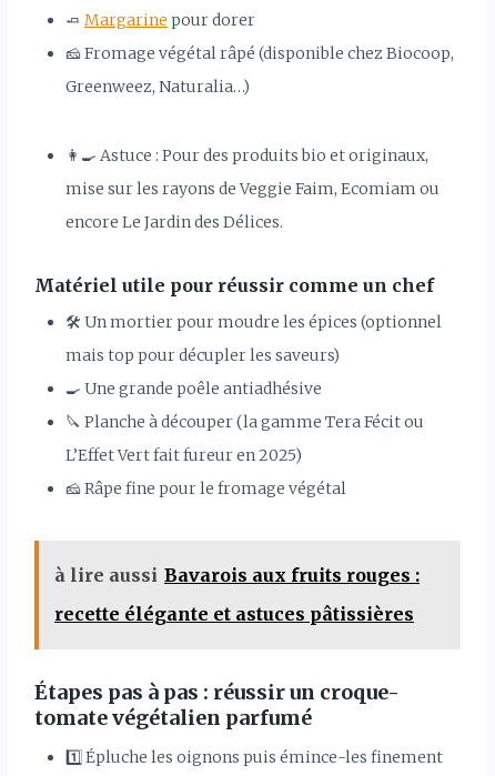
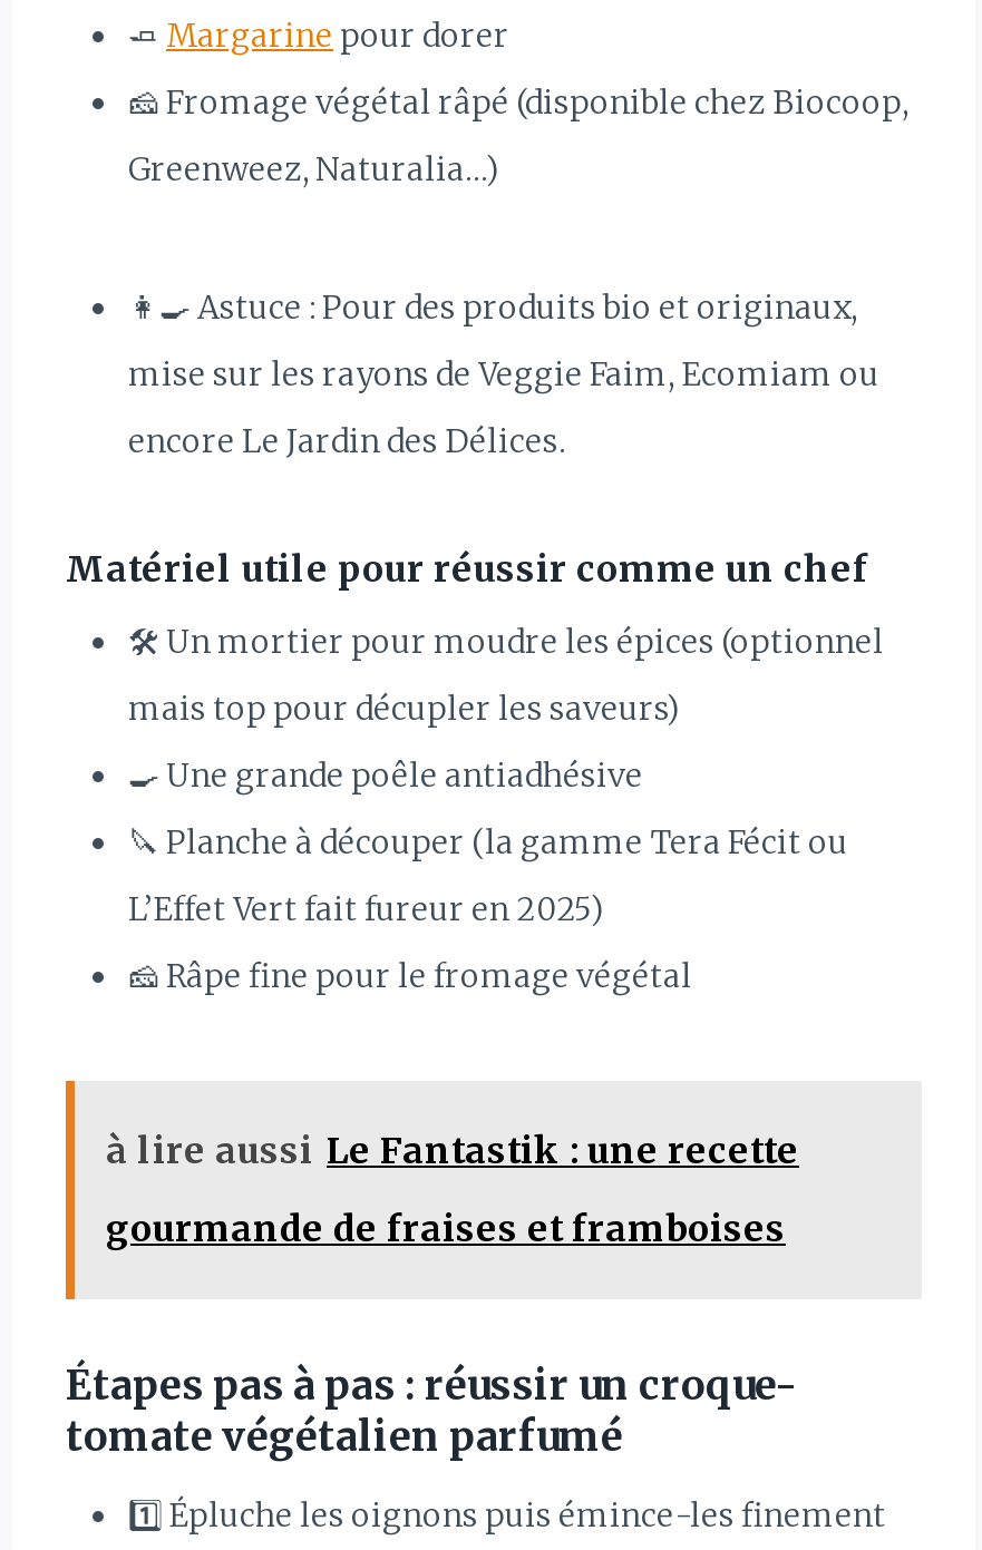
- à lire aussi Bavarois aux fruits rouges :
+ à lire aussi Le Fantastik : une recette

- recette élégante et astuces pâtissières
+ gourmande de fraises et framboises
